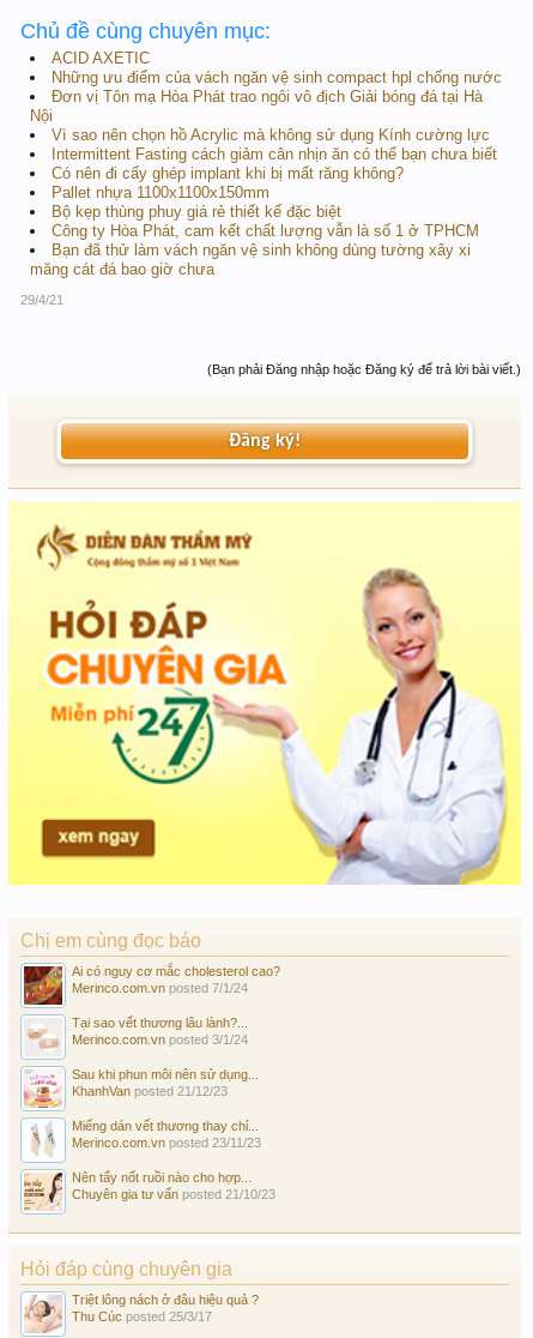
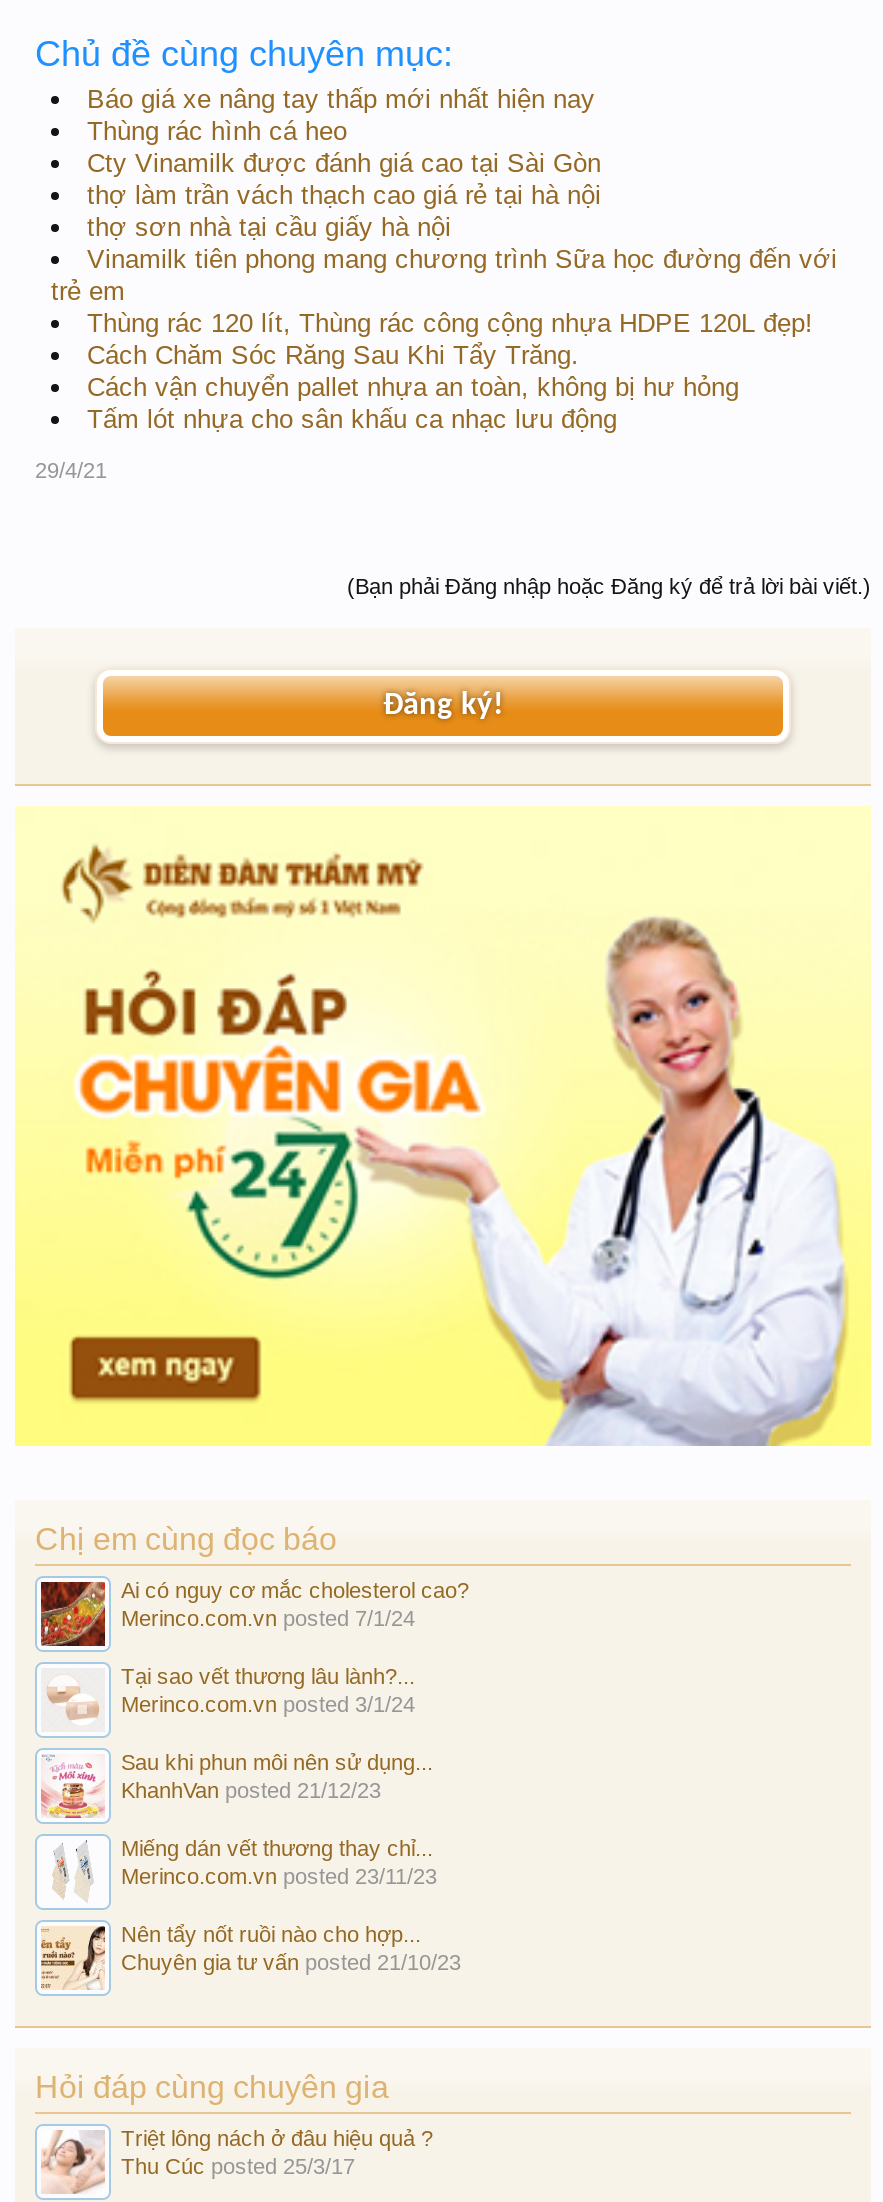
- ACID AXETIC
- Những ưu điểm của vách ngăn vệ sinh compact hpl chống nước
- Đơn vị Tôn mạ Hòa Phát trao ngôi vô địch Giải bóng đá tại Hà
- Nội
- Vì sao nên chọn hồ Acrylic mà không sử dụng Kính cường lực
- Intermittent Fasting cách giảm cân nhịn ăn có thể bạn chưa biết
- Có nên đi cấy ghép implant khi bị mất răng không?
- Pallet nhựa 1100x1100x150mm
- Bộ kẹp thùng phuy giá rẻ thiết kế đặc biệt
- Công ty Hòa Phát, cam kết chất lượng vẫn là số 1 ở TPHCM
- Bạn đã thử làm vách ngăn vệ sinh không dùng tường xây xi
- măng cát đá bao giờ chưa
+ Báo giá xe nâng tay thấp mới nhất hiện nay
+ Thùng rác hình cá heo
+ Cty Vinamilk được đánh giá cao tại Sài Gòn
+ thợ làm trần vách thạch cao giá rẻ tại hà nội
+ thợ sơn nhà tại cầu giấy hà nội
+ Vinamilk tiên phong mang chương trình Sữa học đường đến với
+ trẻ em
+ Thùng rác 120 lít, Thùng rác công cộng nhựa HDPE 120L đẹp!
+ Cách Chăm Sóc Răng Sau Khi Tẩy Trăng.
+ Cách vận chuyển pallet nhựa an toàn, không bị hư hỏng
+ Tấm lót nhựa cho sân khấu ca nhạc lưu động
